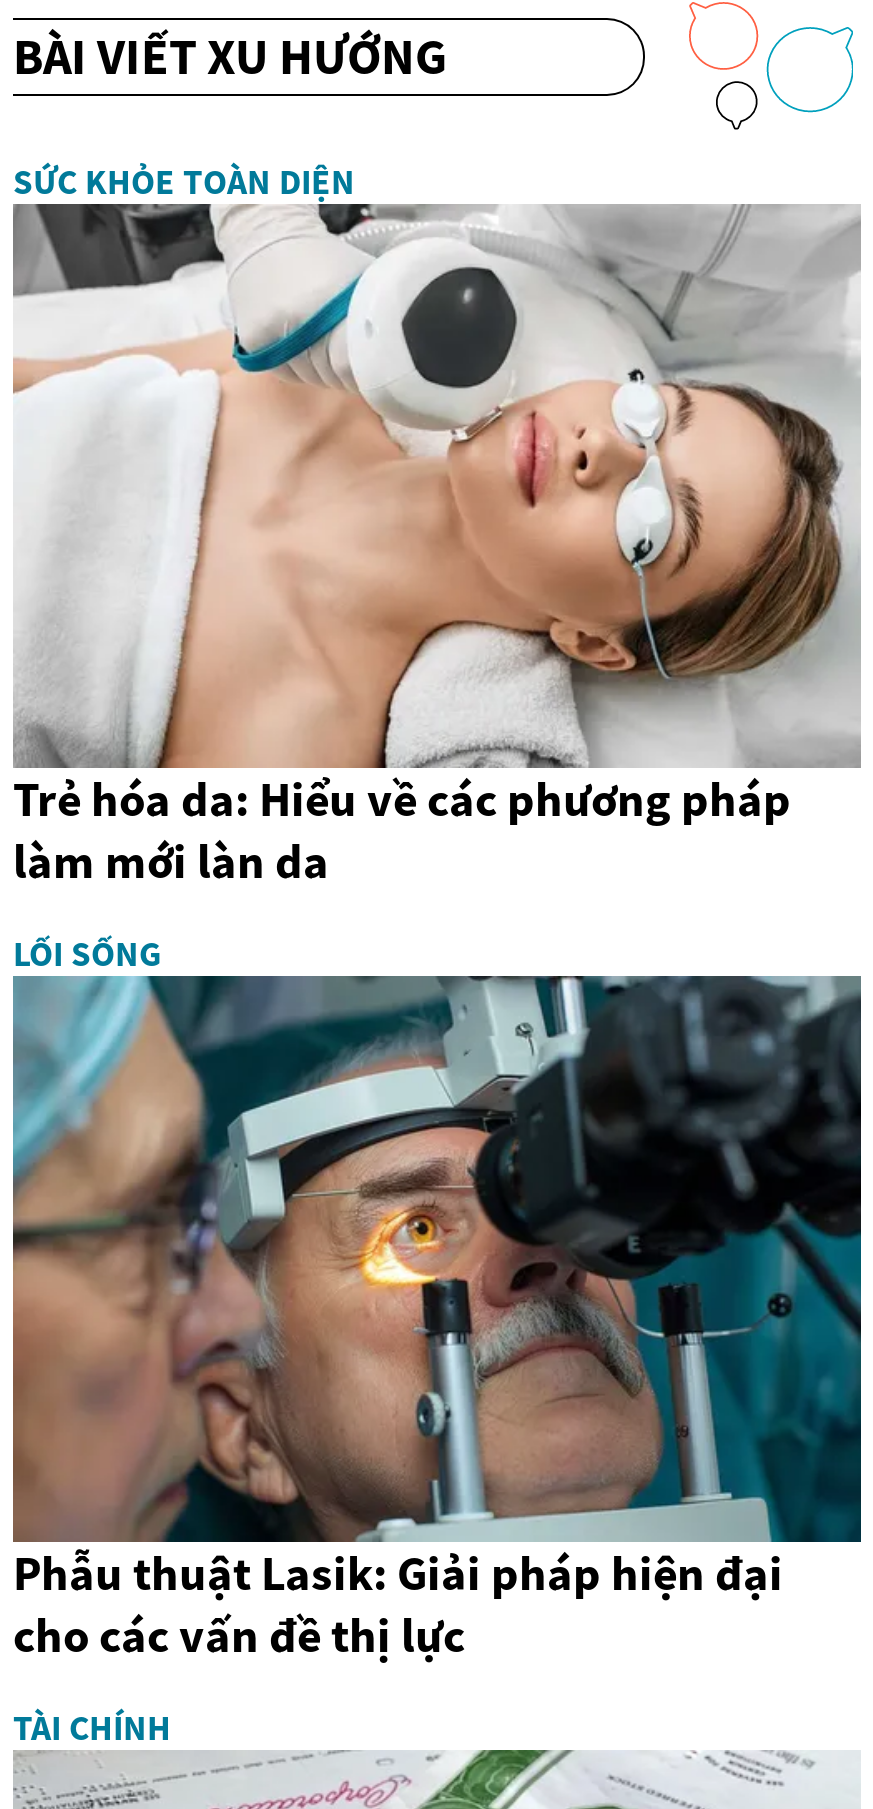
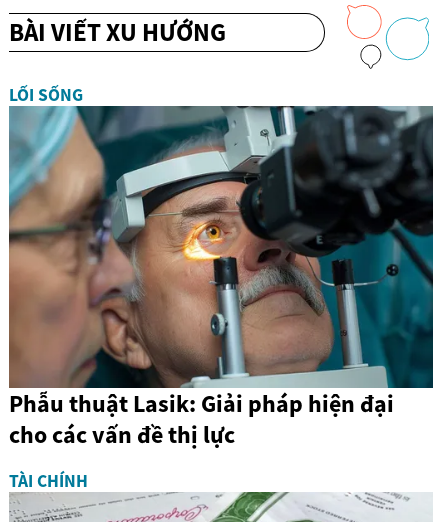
- SỨC KHỎE TOÀN DIỆN

- [image]
- Trẻ hóa da: Hiểu về các phương pháp
- làm mới làn da
